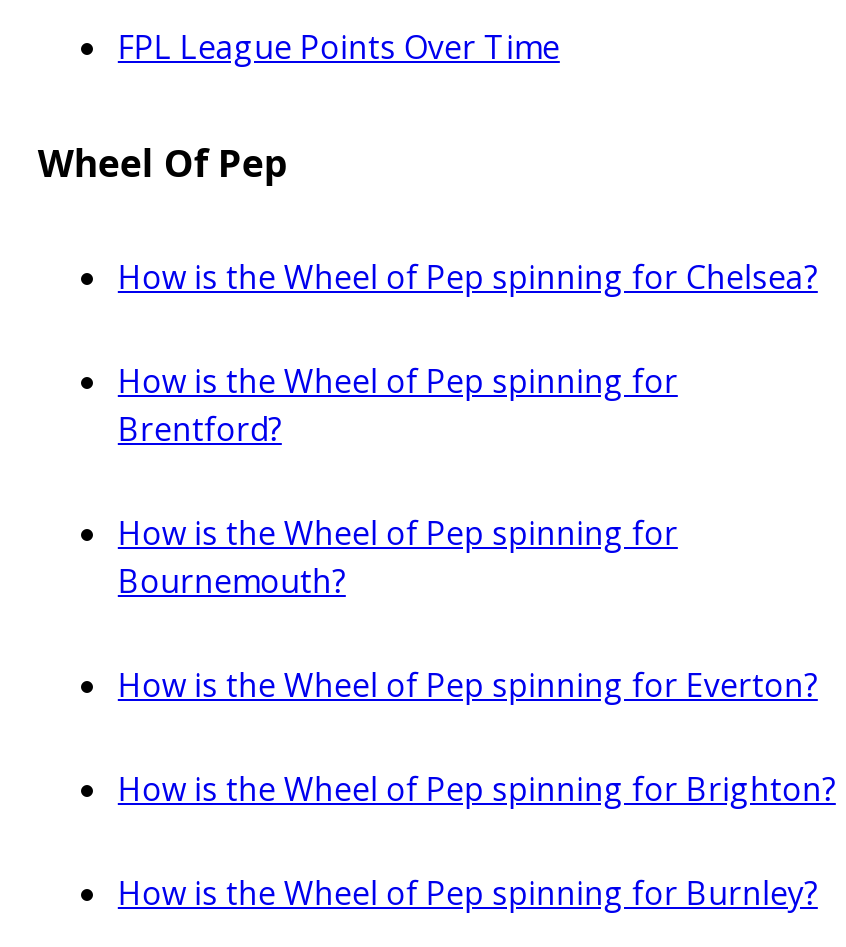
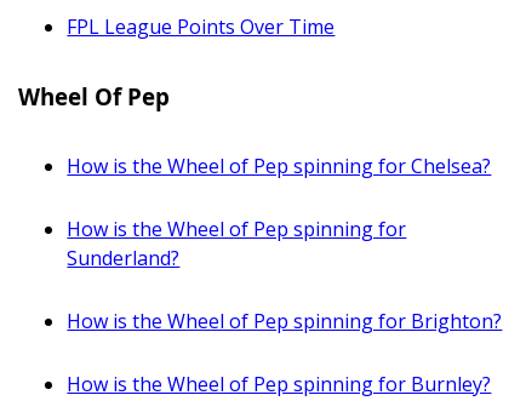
- Brentford?
- How is the Wheel of Pep spinning for
- Bournemouth?
- How is the Wheel of Pep spinning for Everton?
+ Sunderland?
